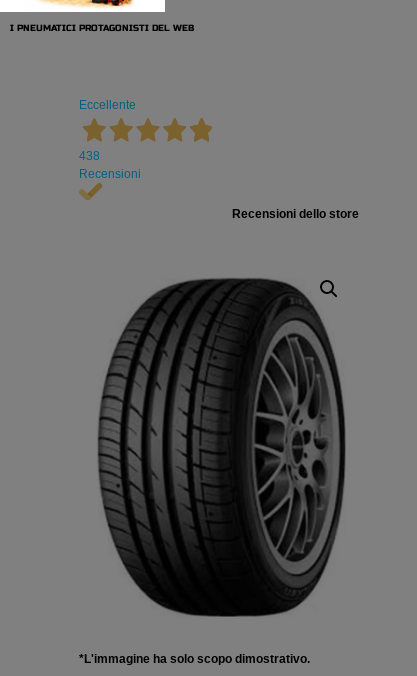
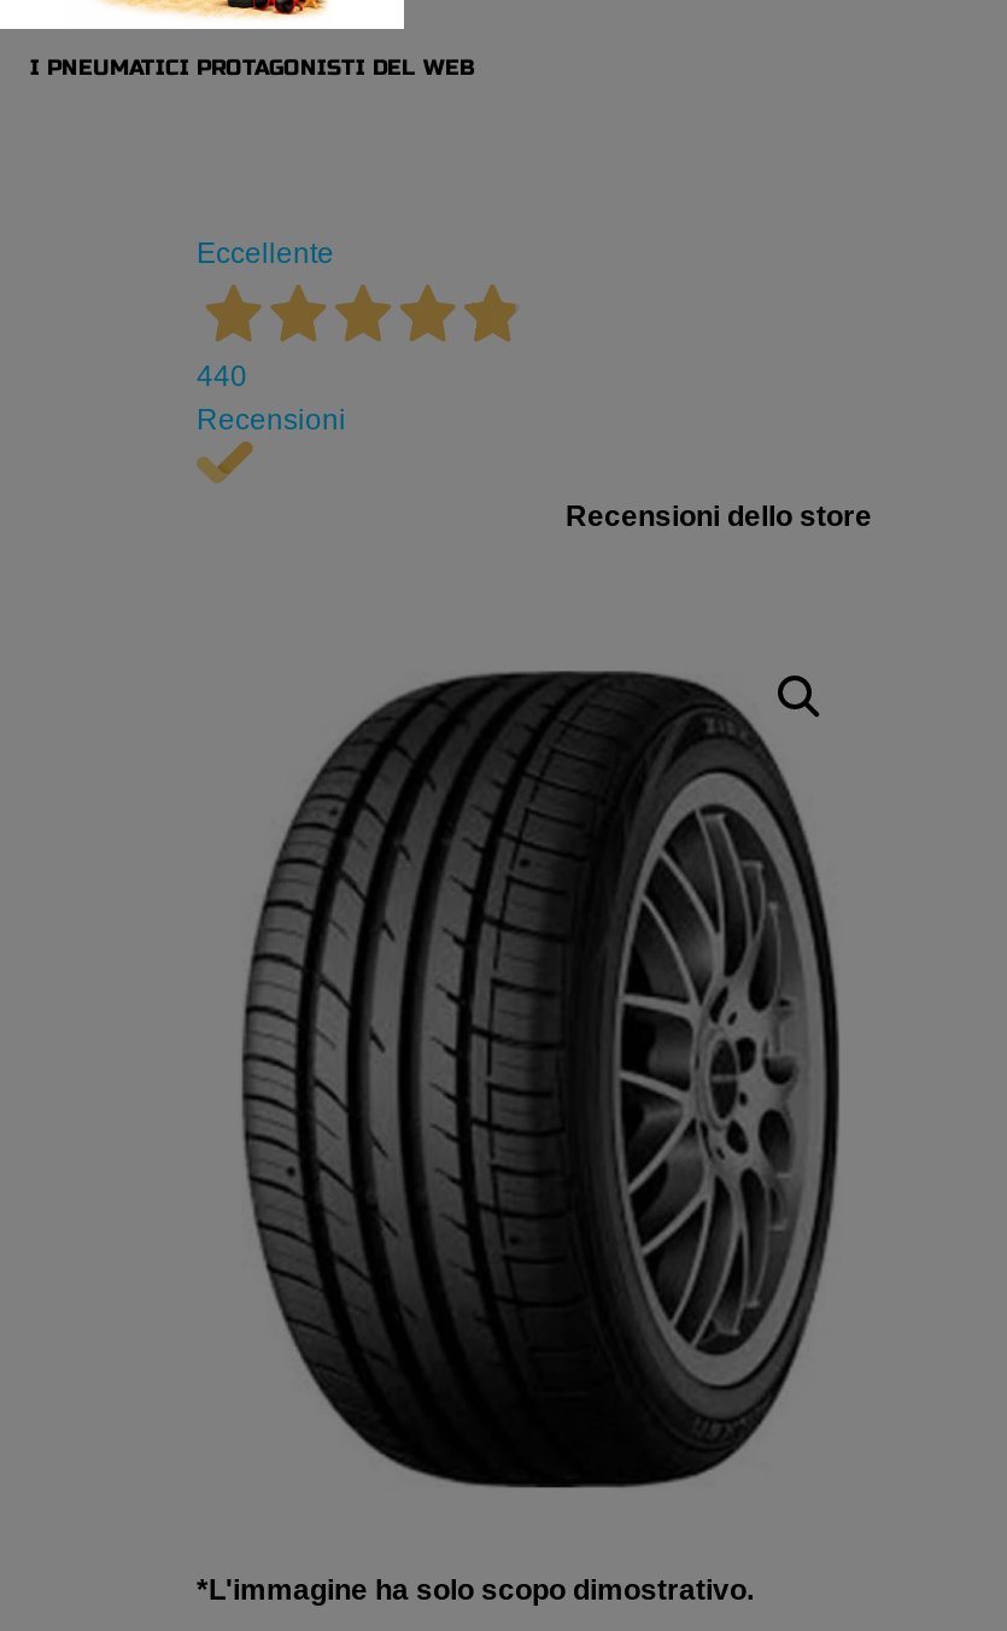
- 438
+ 440
